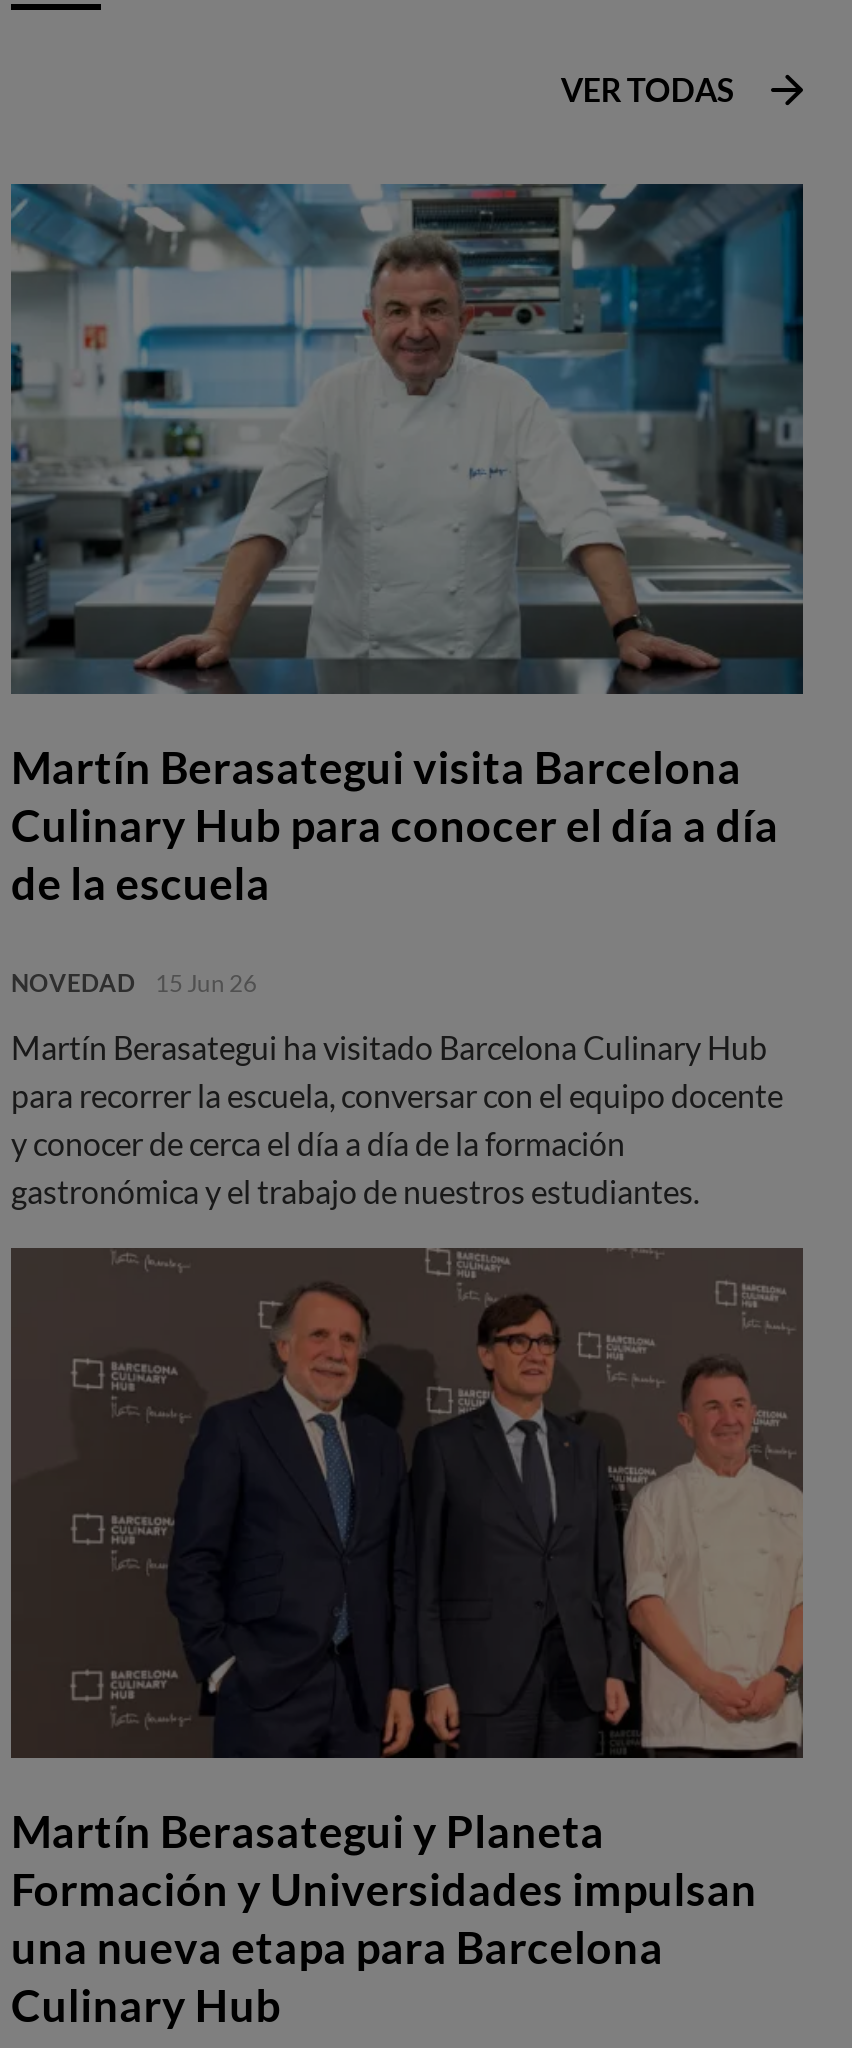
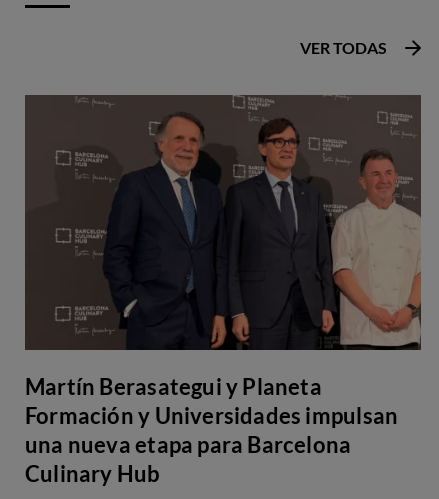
- [image]
- Martín Berasategui visita Barcelona
- Culinary Hub para conocer el día a día
- de la escuela
- NOVEDAD
- 15 Jun 26
- Martín Berasategui ha visitado Barcelona Culinary Hub
- para recorrer la escuela, conversar con el equipo docente
- y conocer de cerca el día a día de la formación
- gastronómica y el trabajo de nuestros estudiantes.
